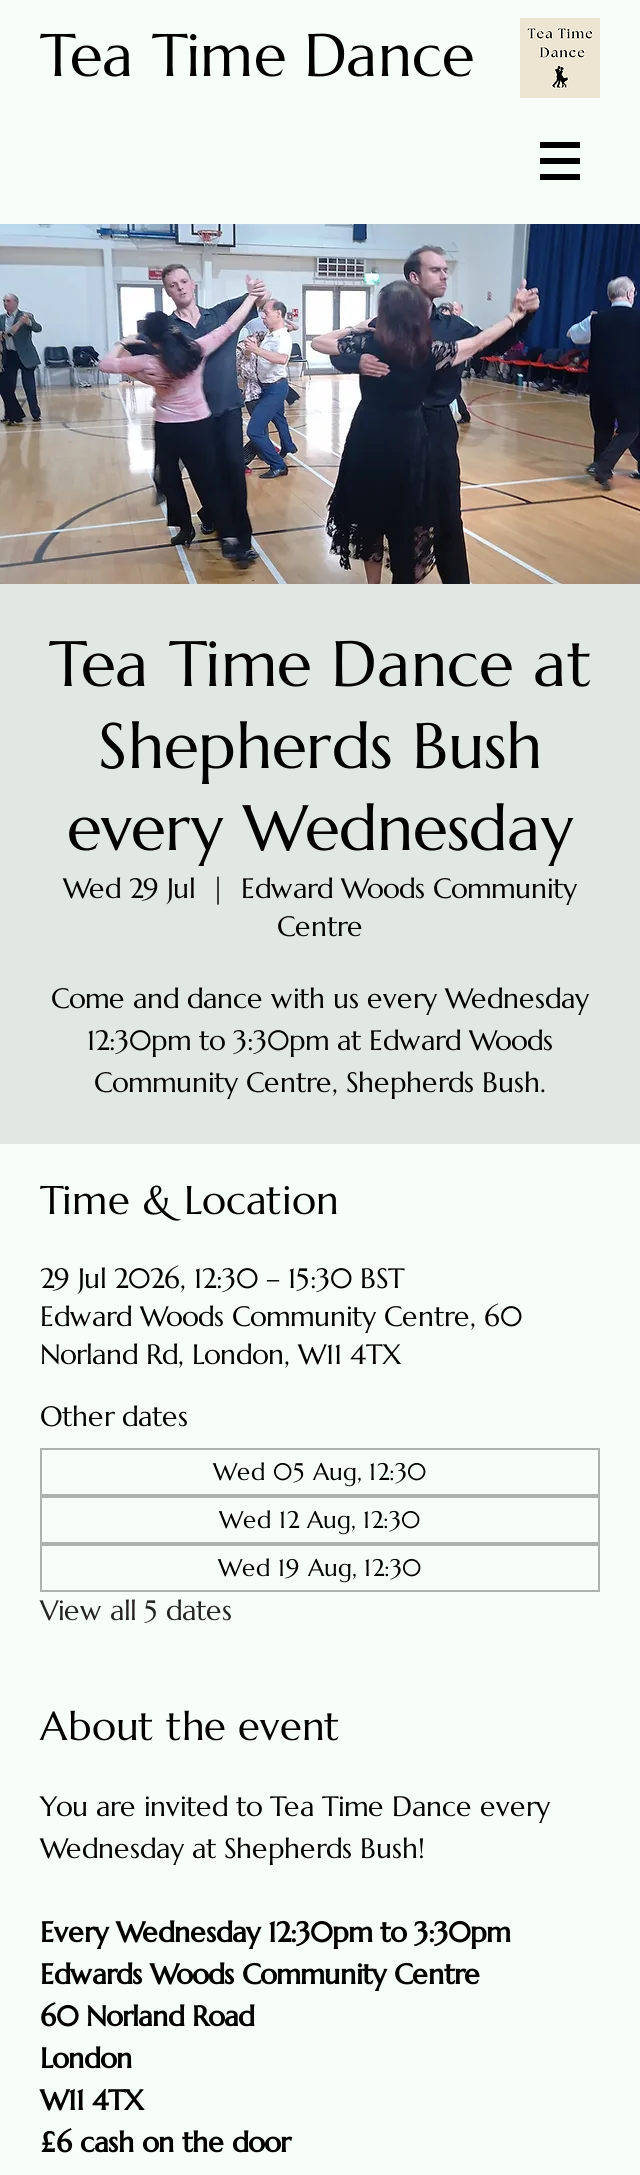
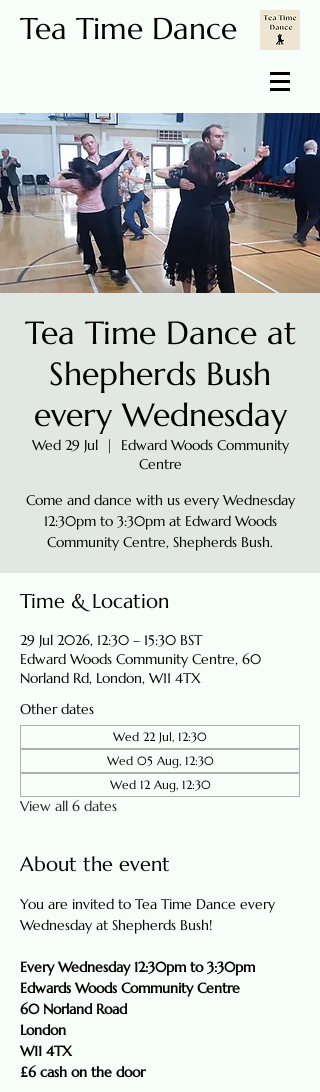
+ Wed 22 Jul, 12:30

moved down: Wed 05 Aug, 12:30 | Wed 12 Aug, 12:30

- Wed 19 Aug, 12:30
- View all 5 dates
+ View all 6 dates
